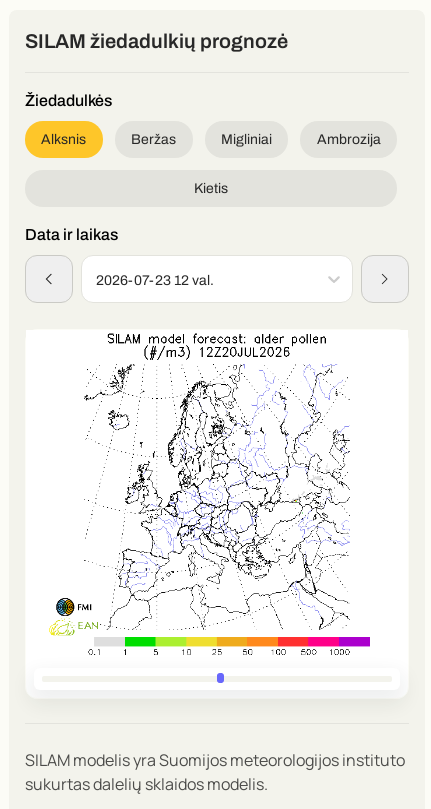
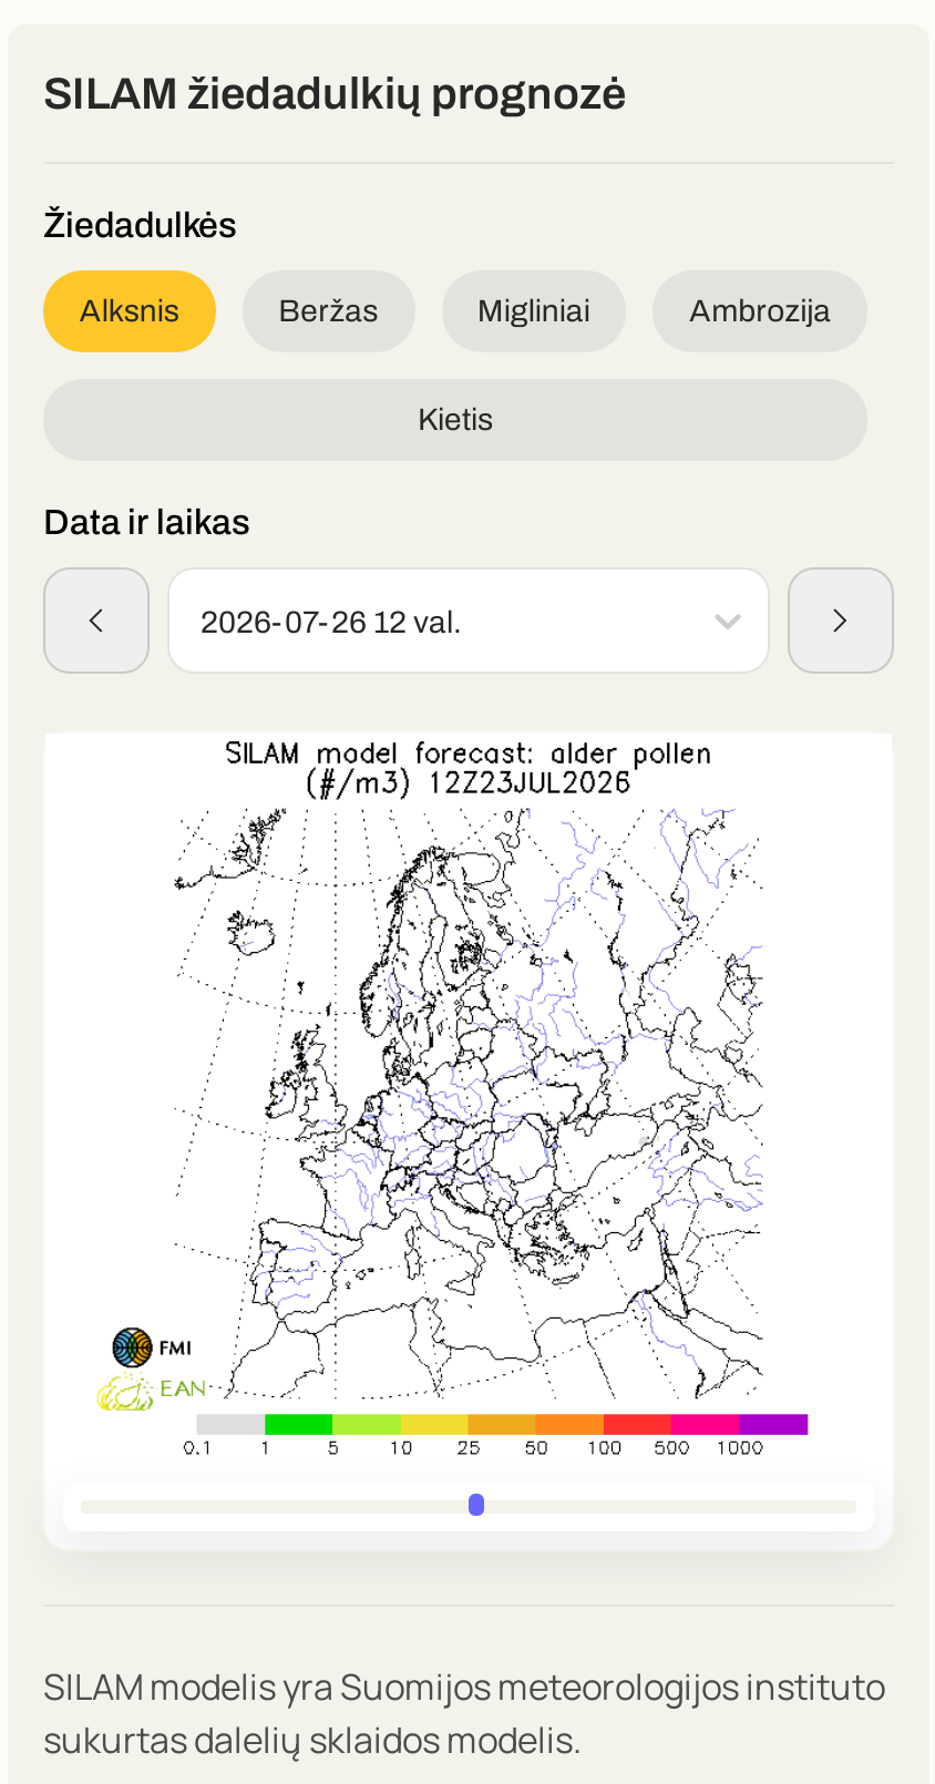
- 2026-07-23 12 val.
+ 2026-07-26 12 val.
